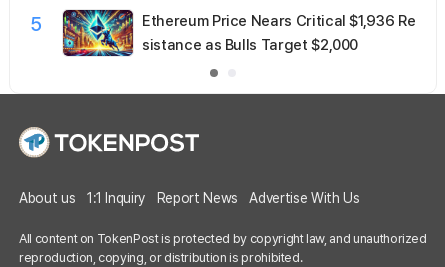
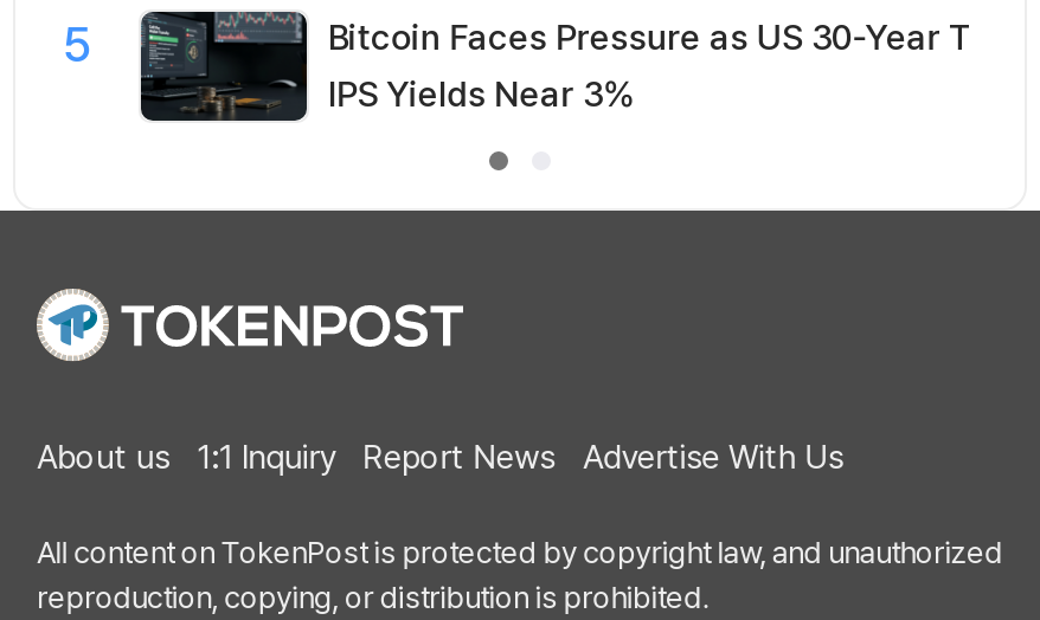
- [image]
- Ethereum Price Nears Critical $1,936 Re
- sistance as Bulls Target $2,000
+ [image]
+ Bitcoin Faces Pressure as US 30-Year T
+ IPS Yields Near 3%
